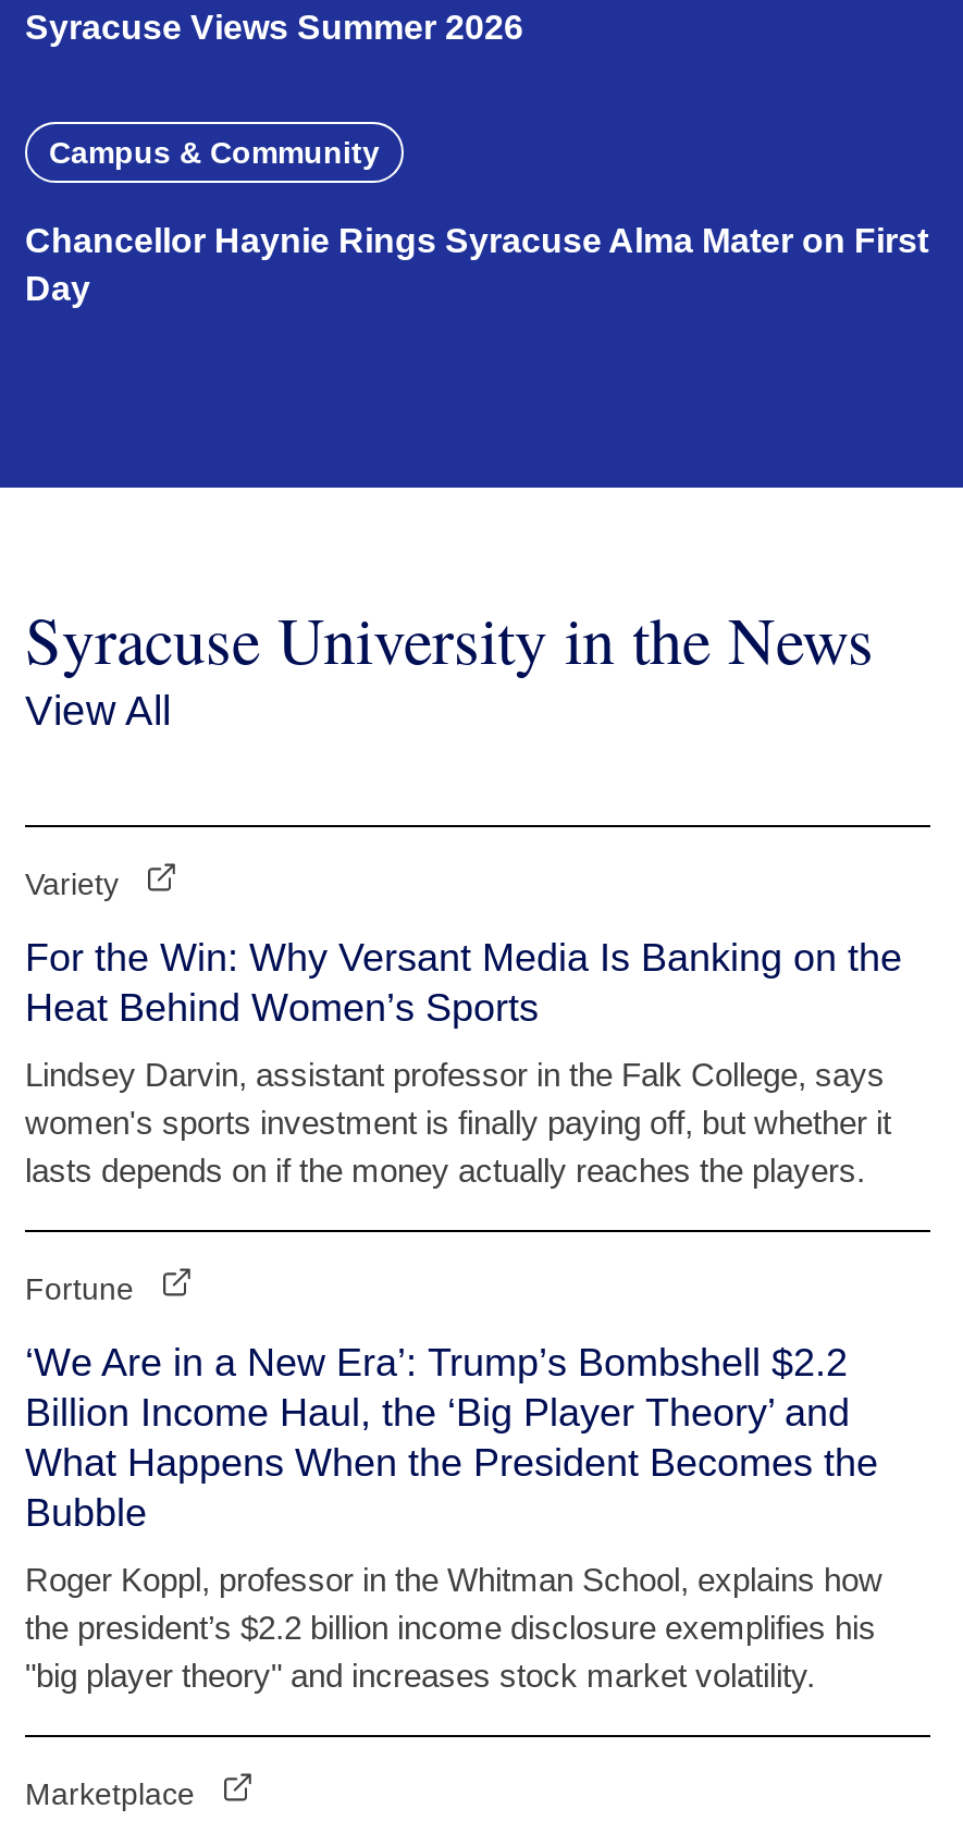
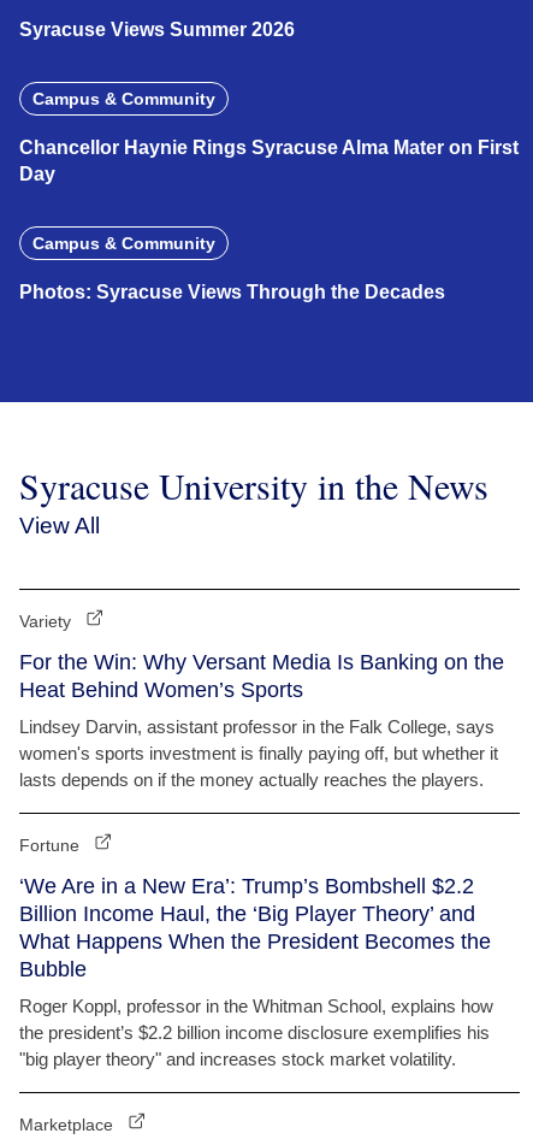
+ Campus & Community
+ Photos: Syracuse Views Through the Decades
